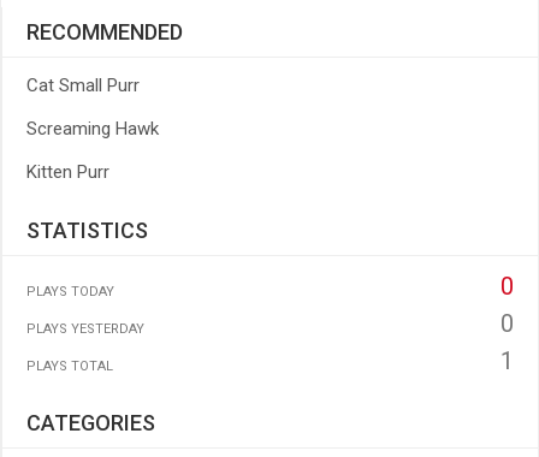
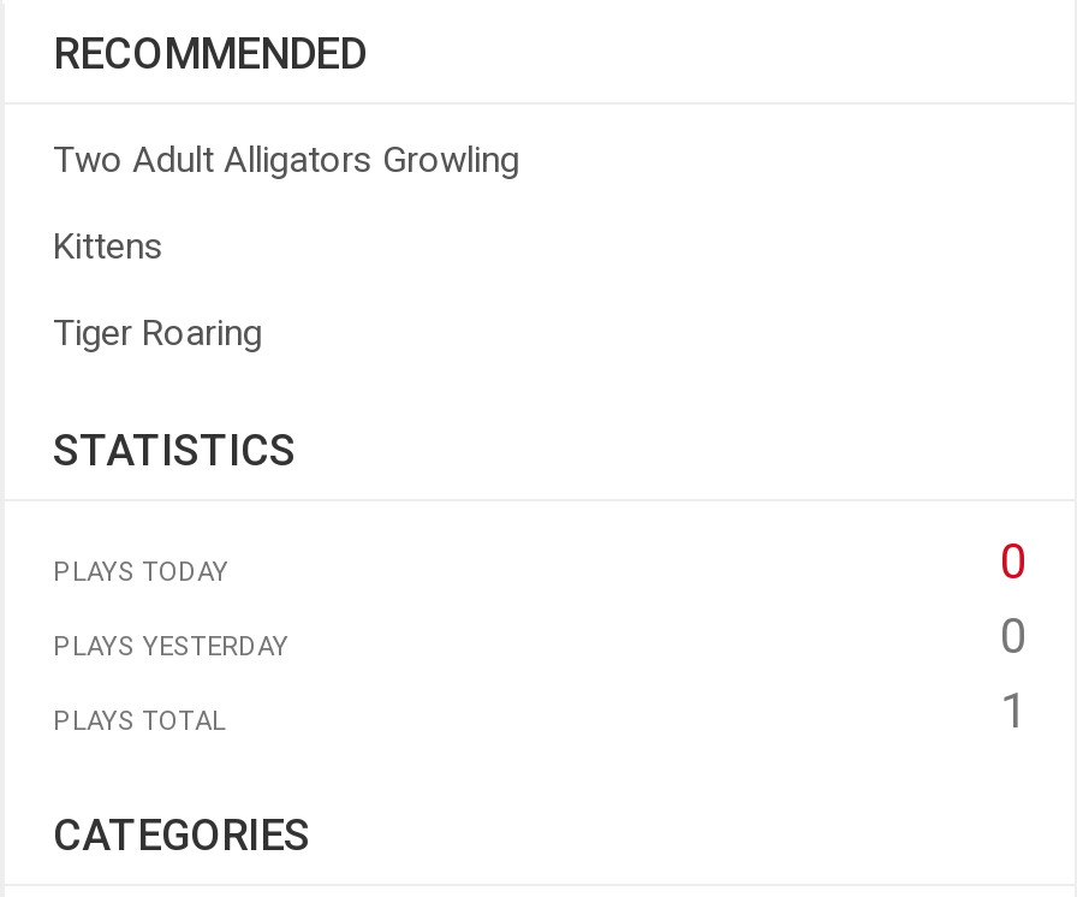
- Cat Small Purr
+ Two Adult Alligators Growling

- Screaming Hawk
+ Kittens

- Kitten Purr
+ Tiger Roaring
